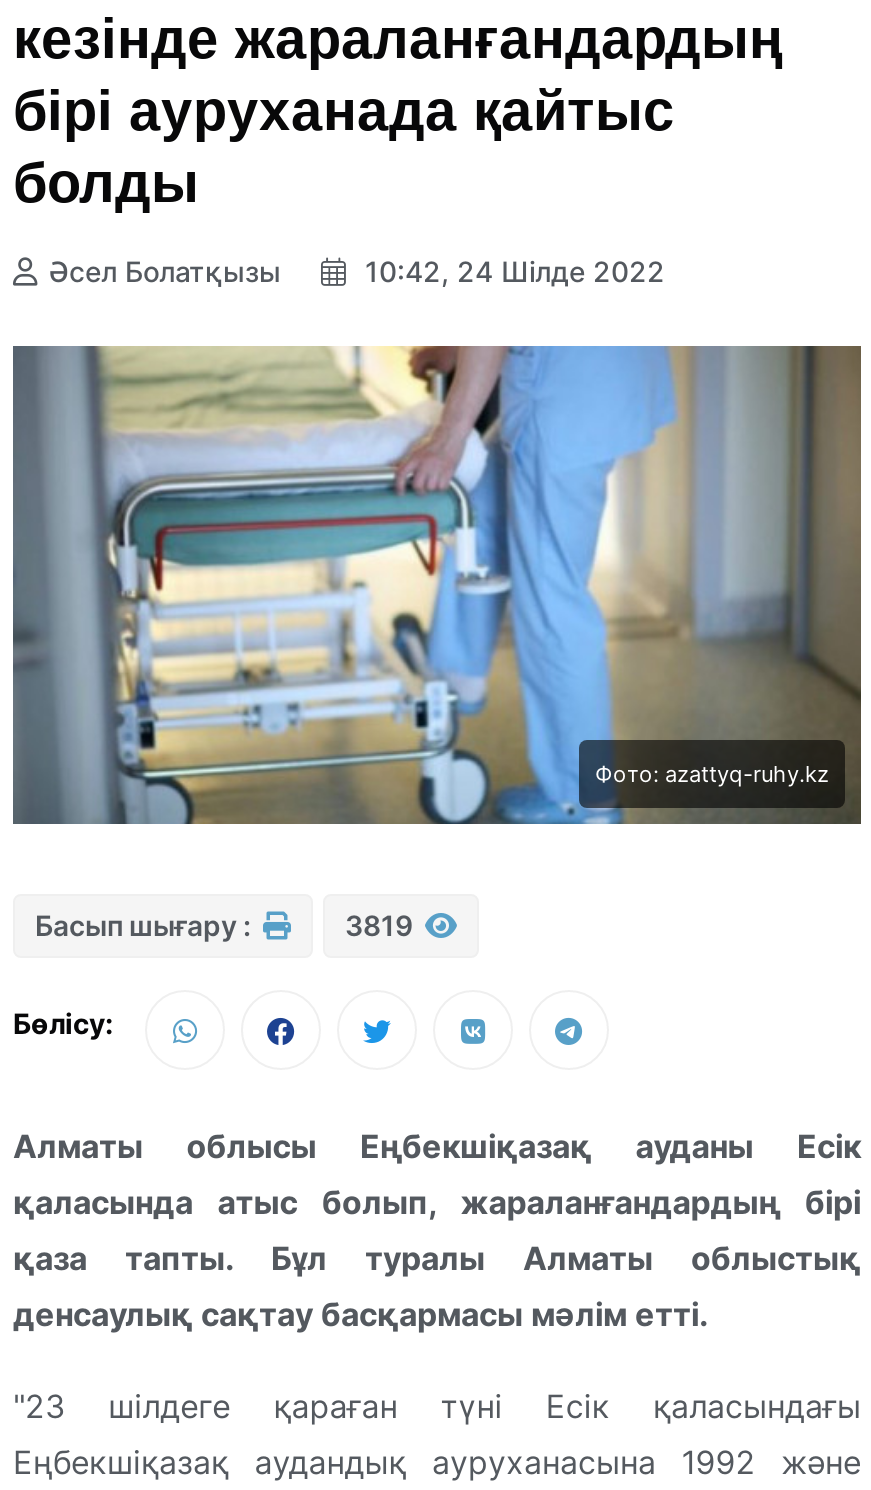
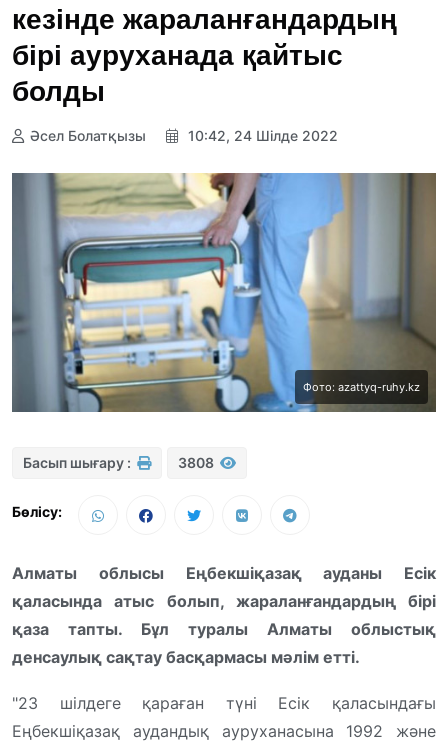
- 3819
+ 3808
